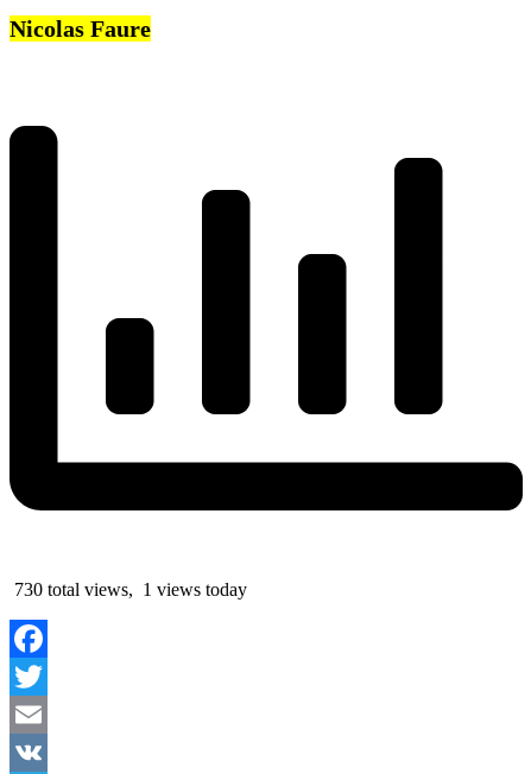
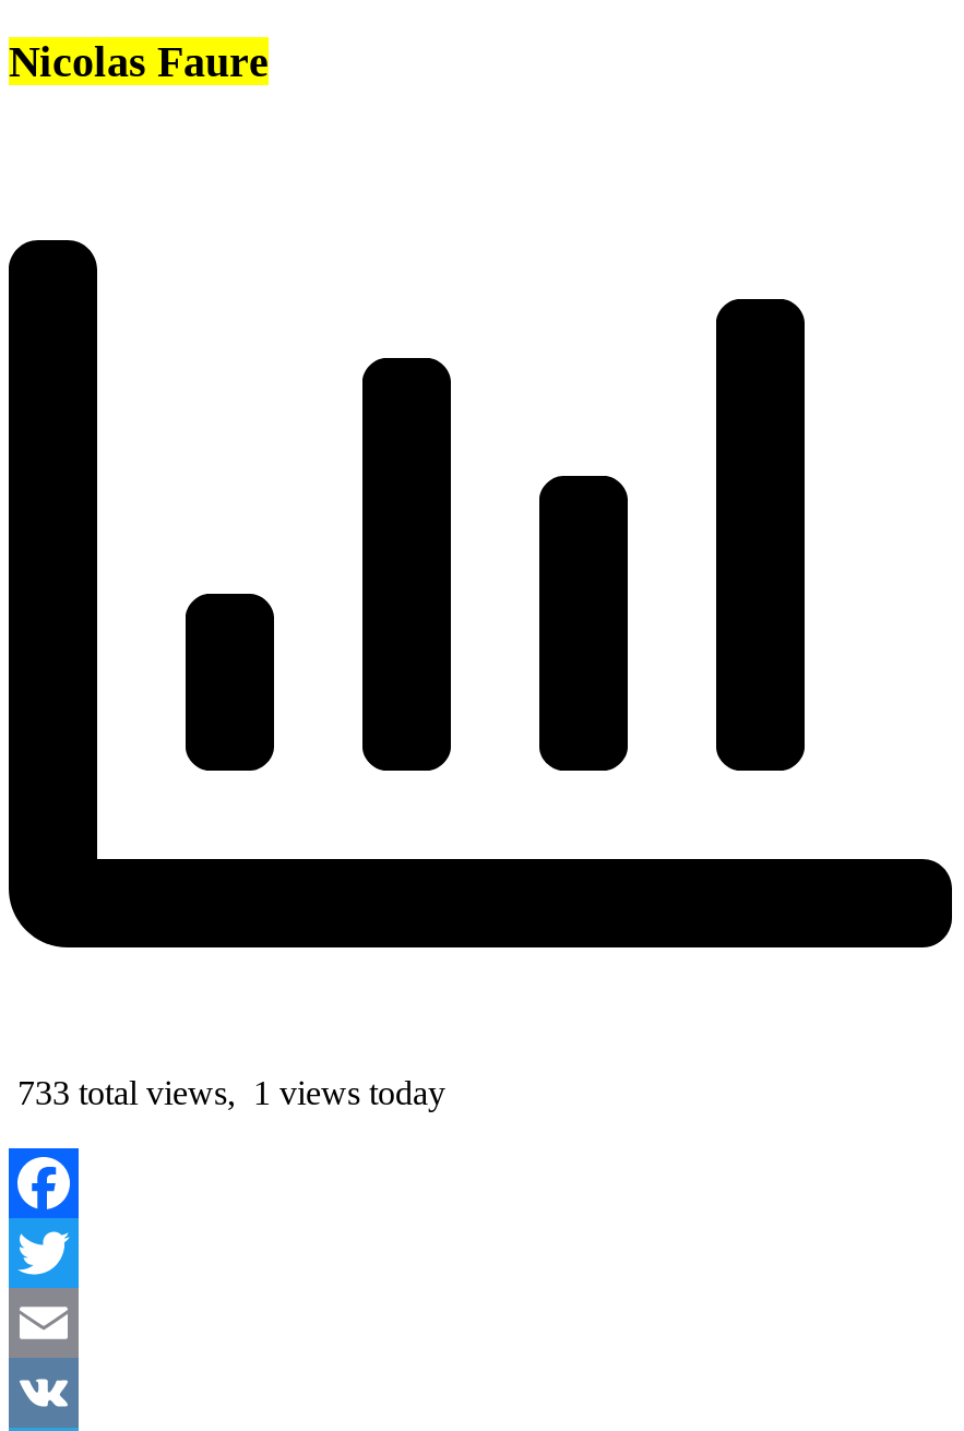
- 730 total views, 1 views today
+ 733 total views, 1 views today
